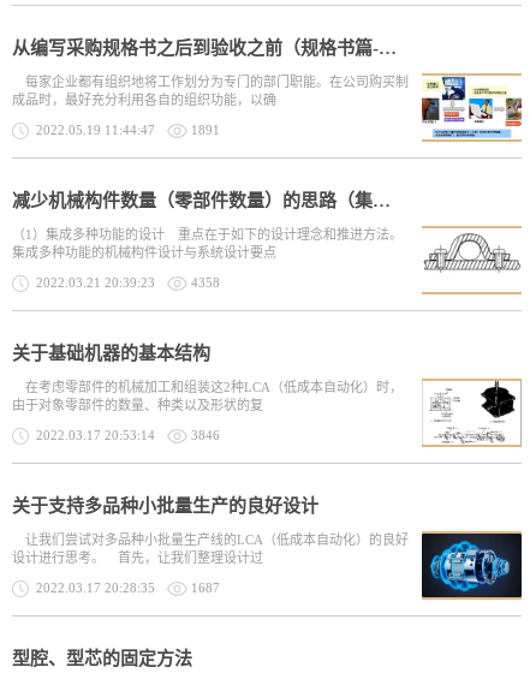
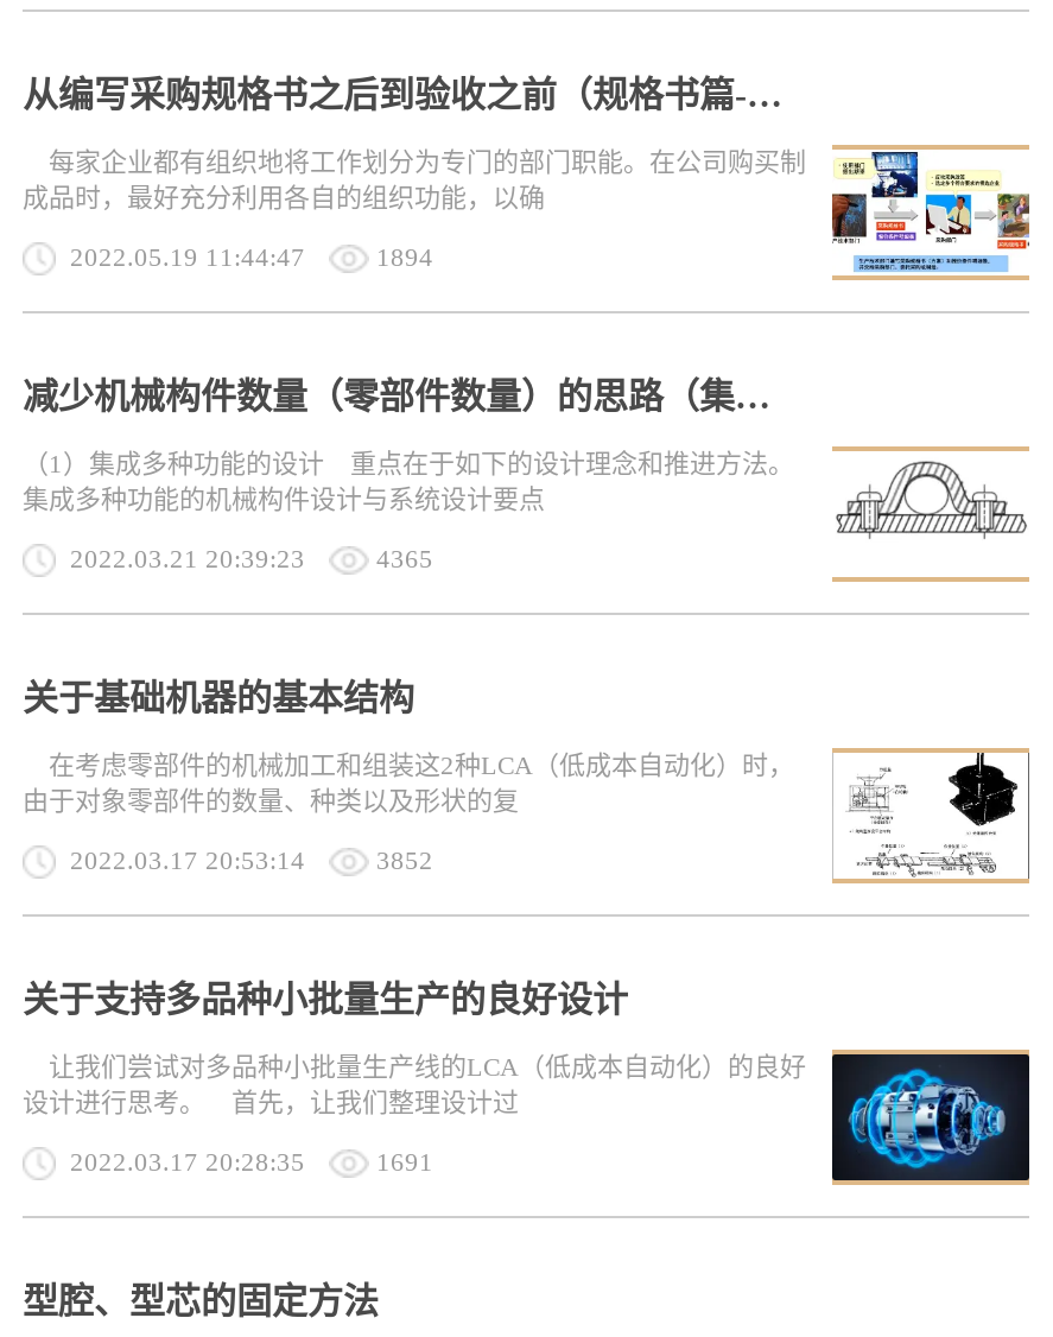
- 1891
+ 1894

- 4358
+ 4365

- 3846
+ 3852

- 1687
+ 1691
